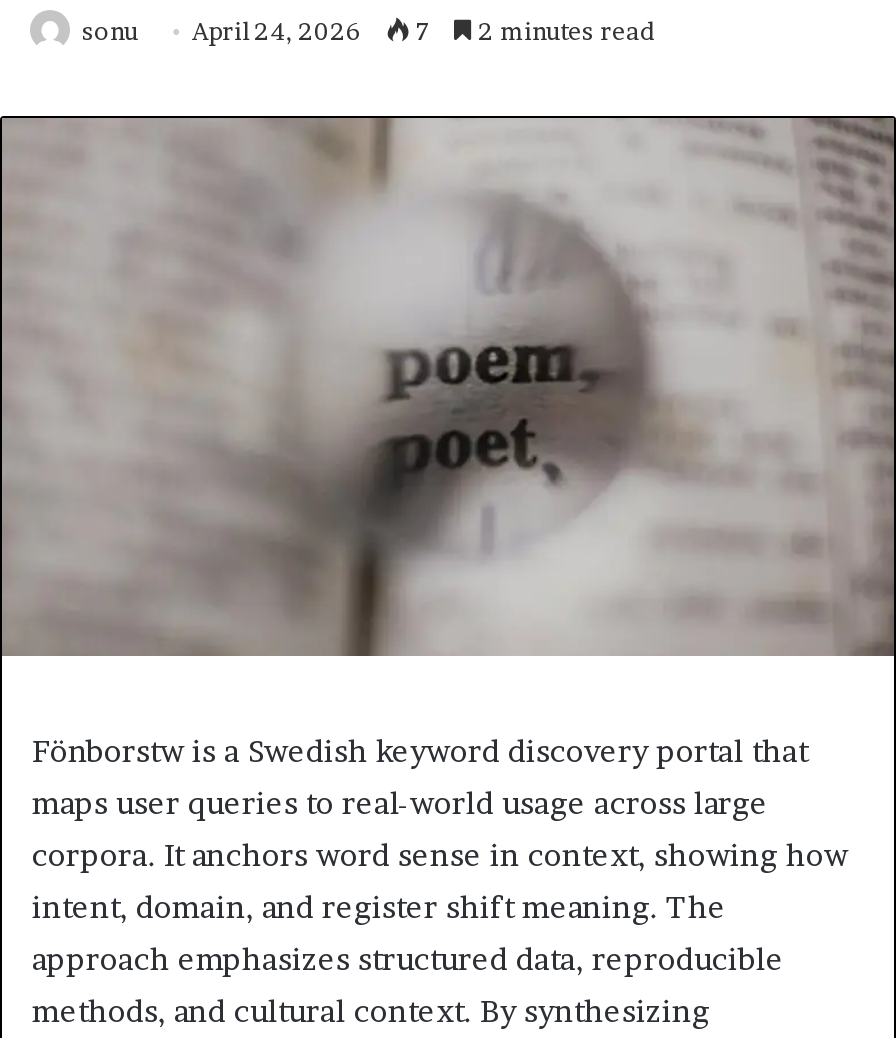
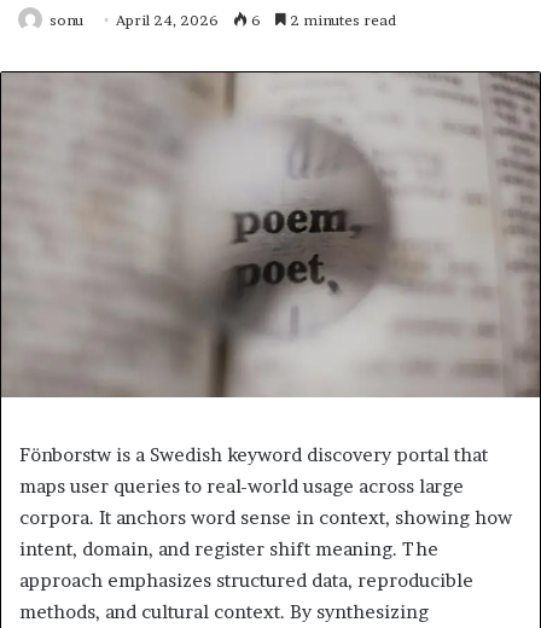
- sonu April 24, 2026 7 2 minutes read
+ sonu April 24, 2026 6 2 minutes read
